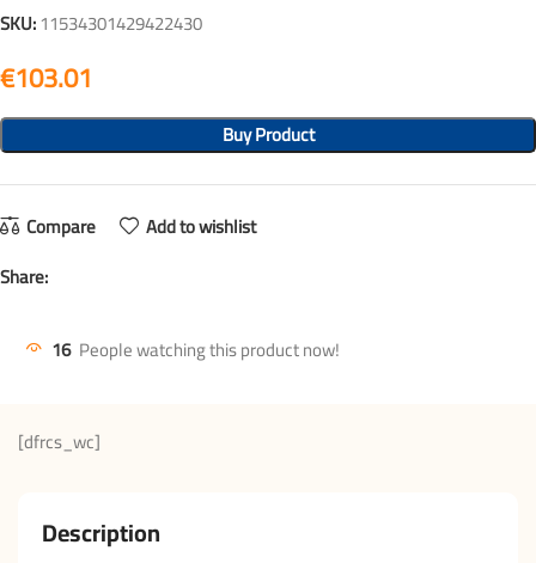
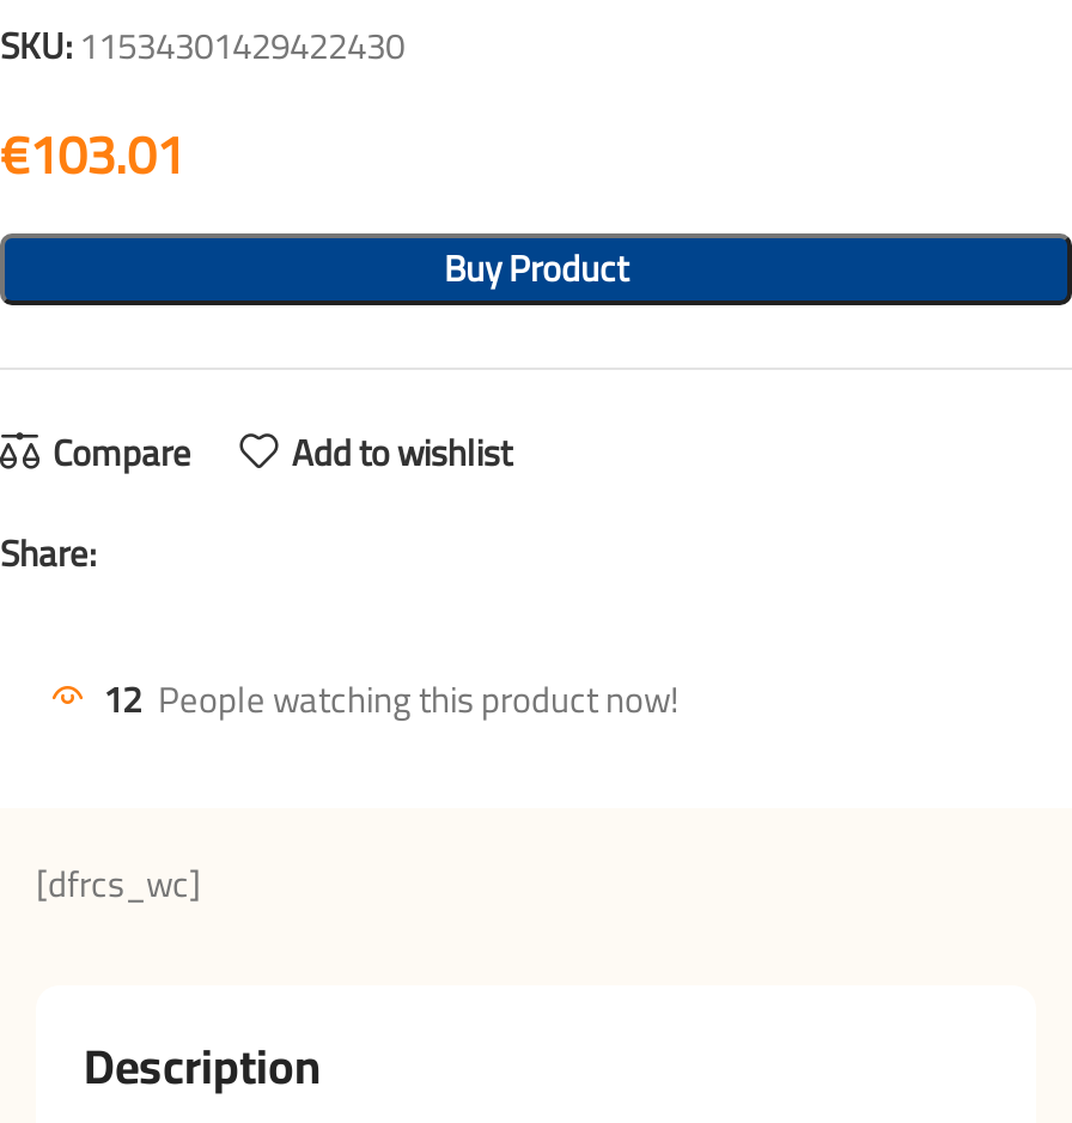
- 16 People watching this product now!
+ 12 People watching this product now!
